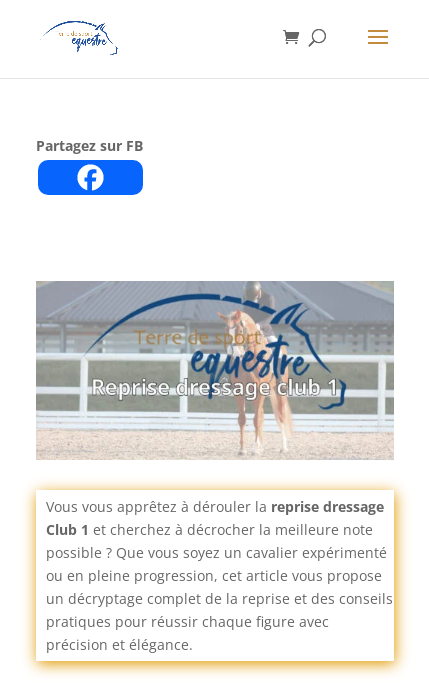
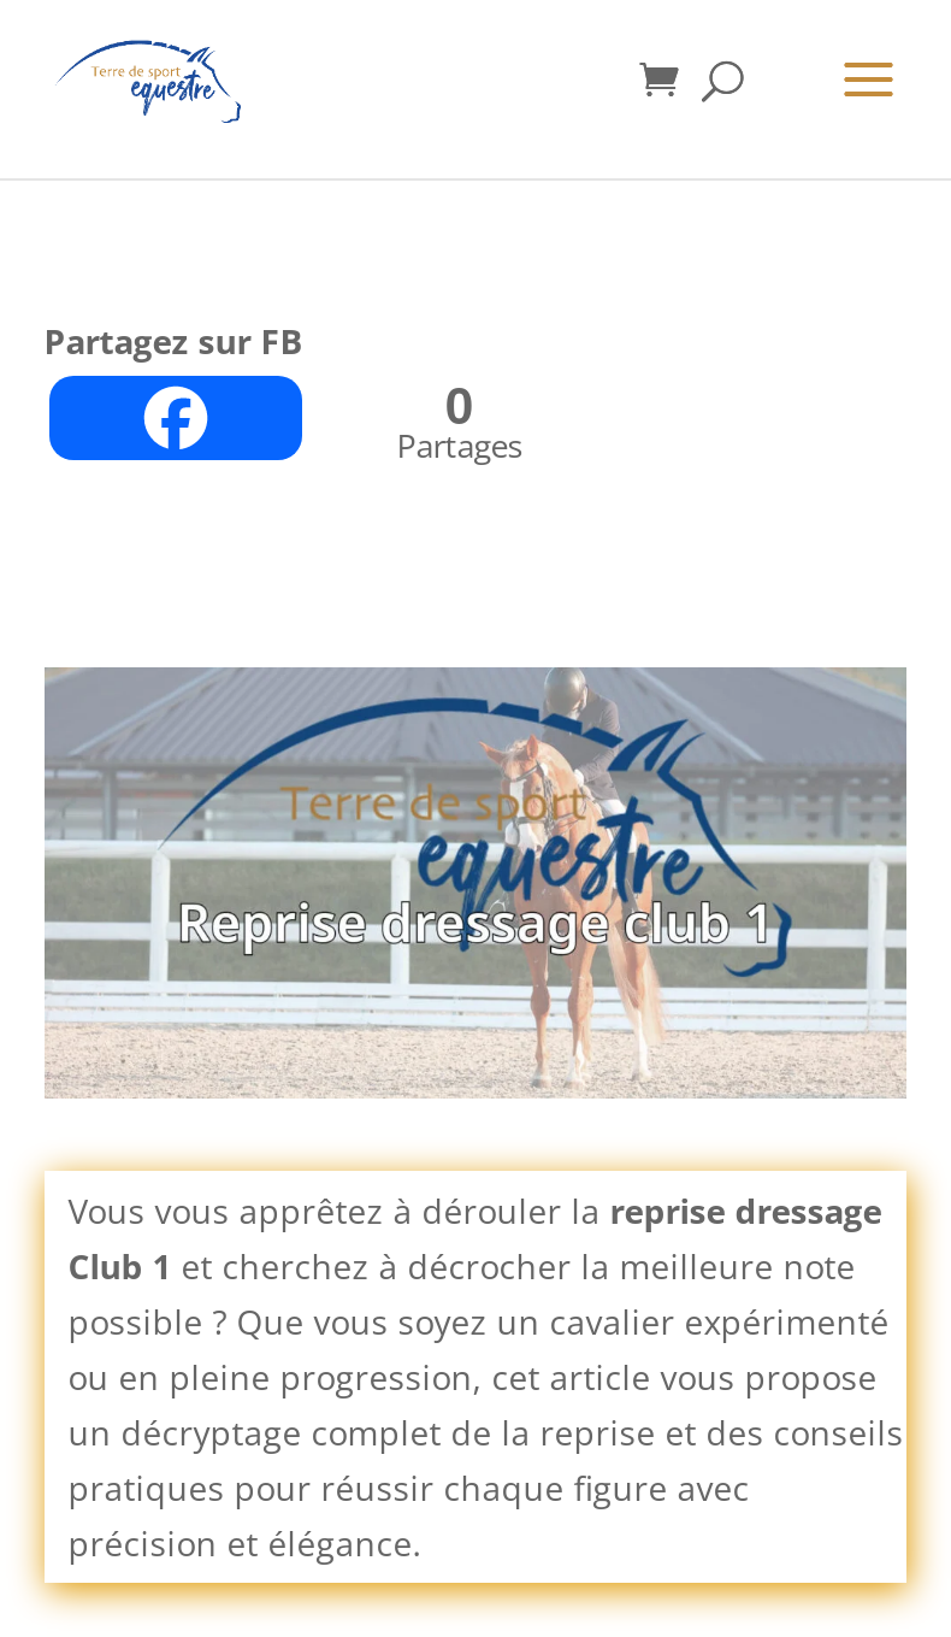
+ 0
+ Partages
